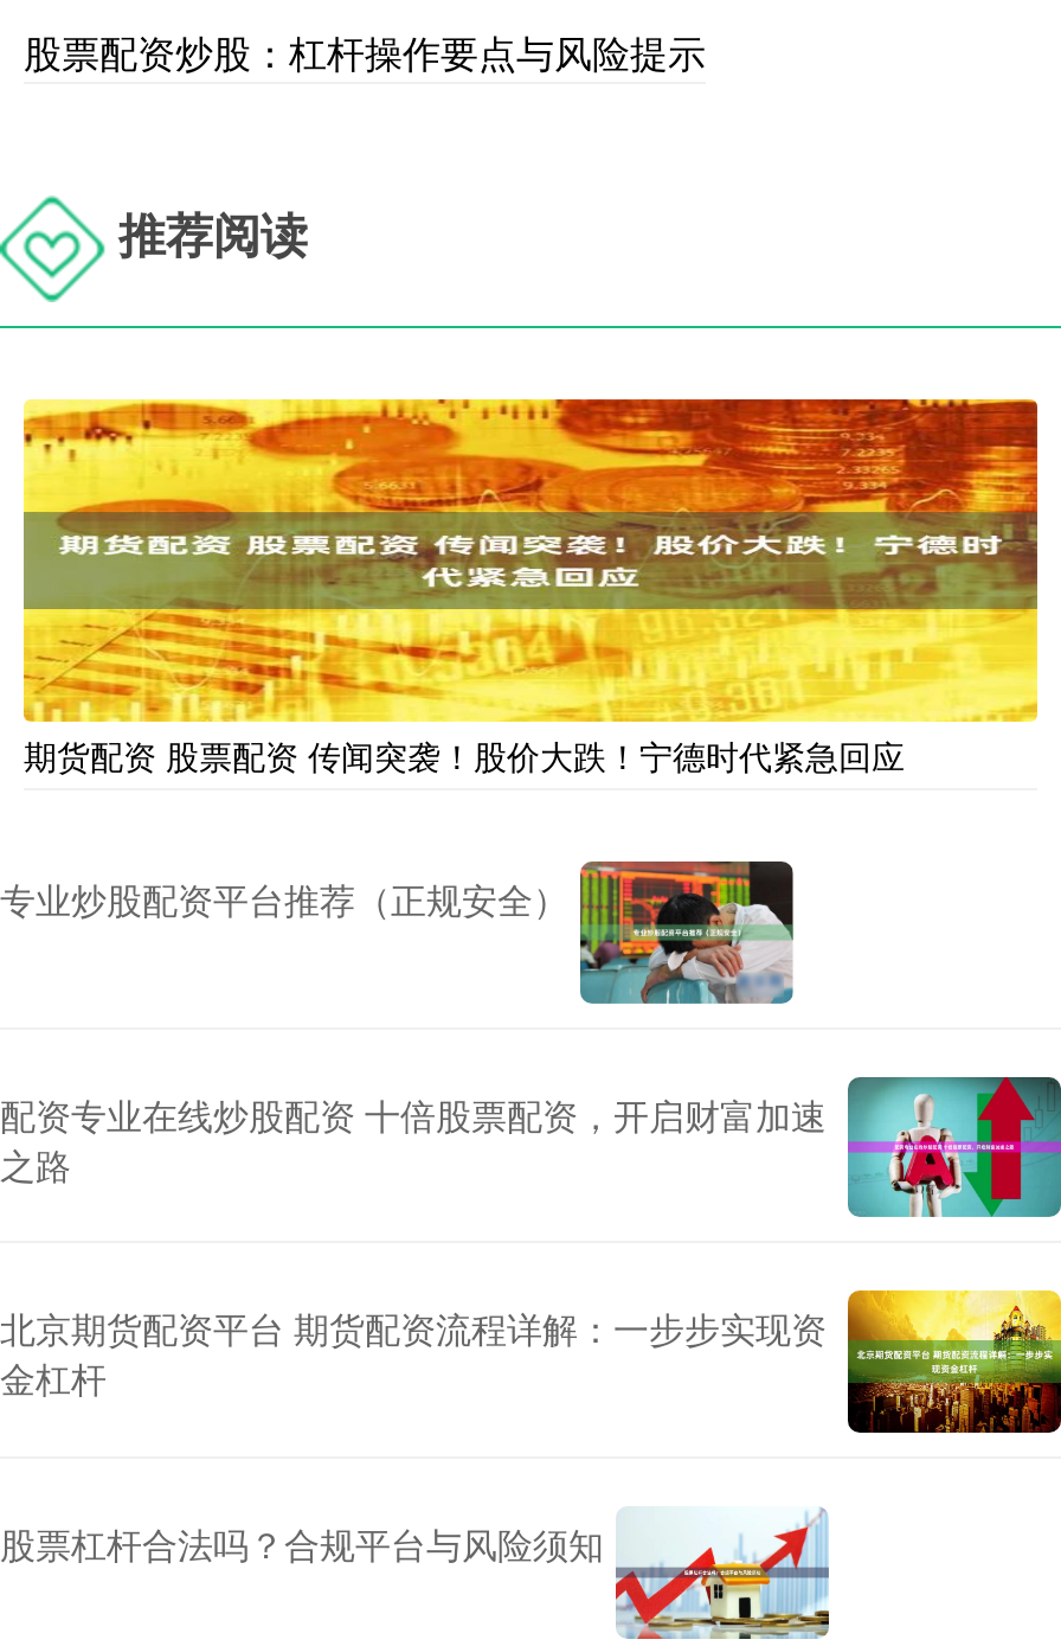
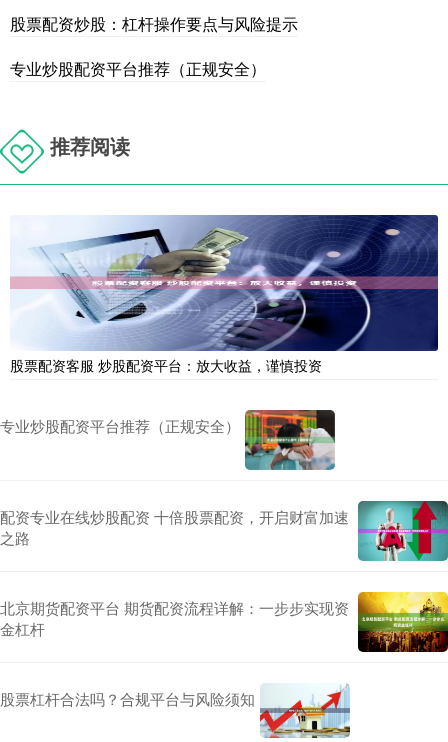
+ 专业炒股配资平台推荐（正规安全）

- [image]
- 期货配资 股票配资 传闻突袭！股价大跌！宁德时代紧急回应
+ [image]
+ 股票配资客服 炒股配资平台：放大收益，谨慎投资
